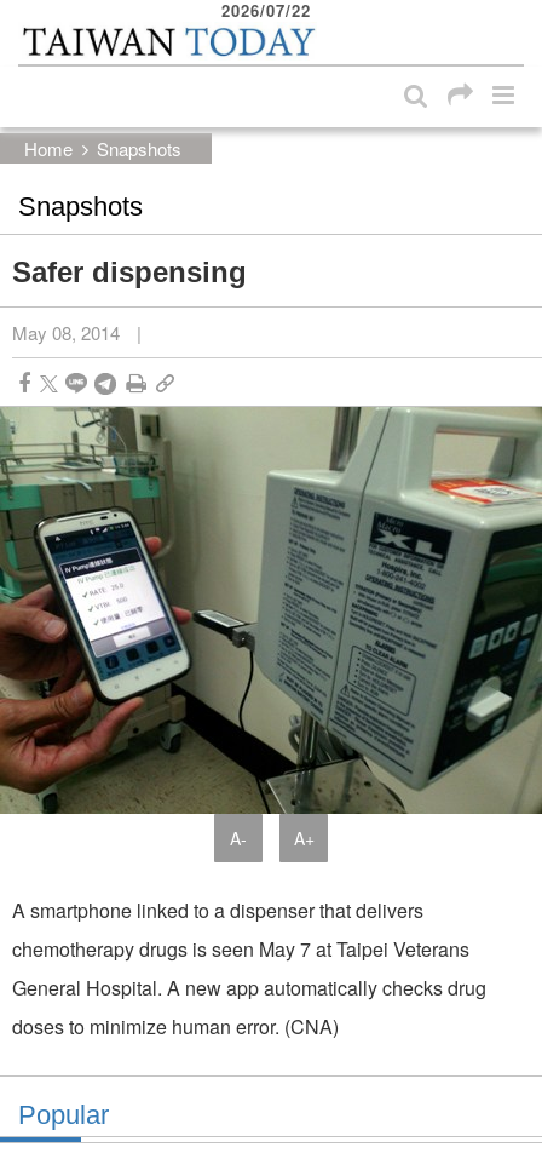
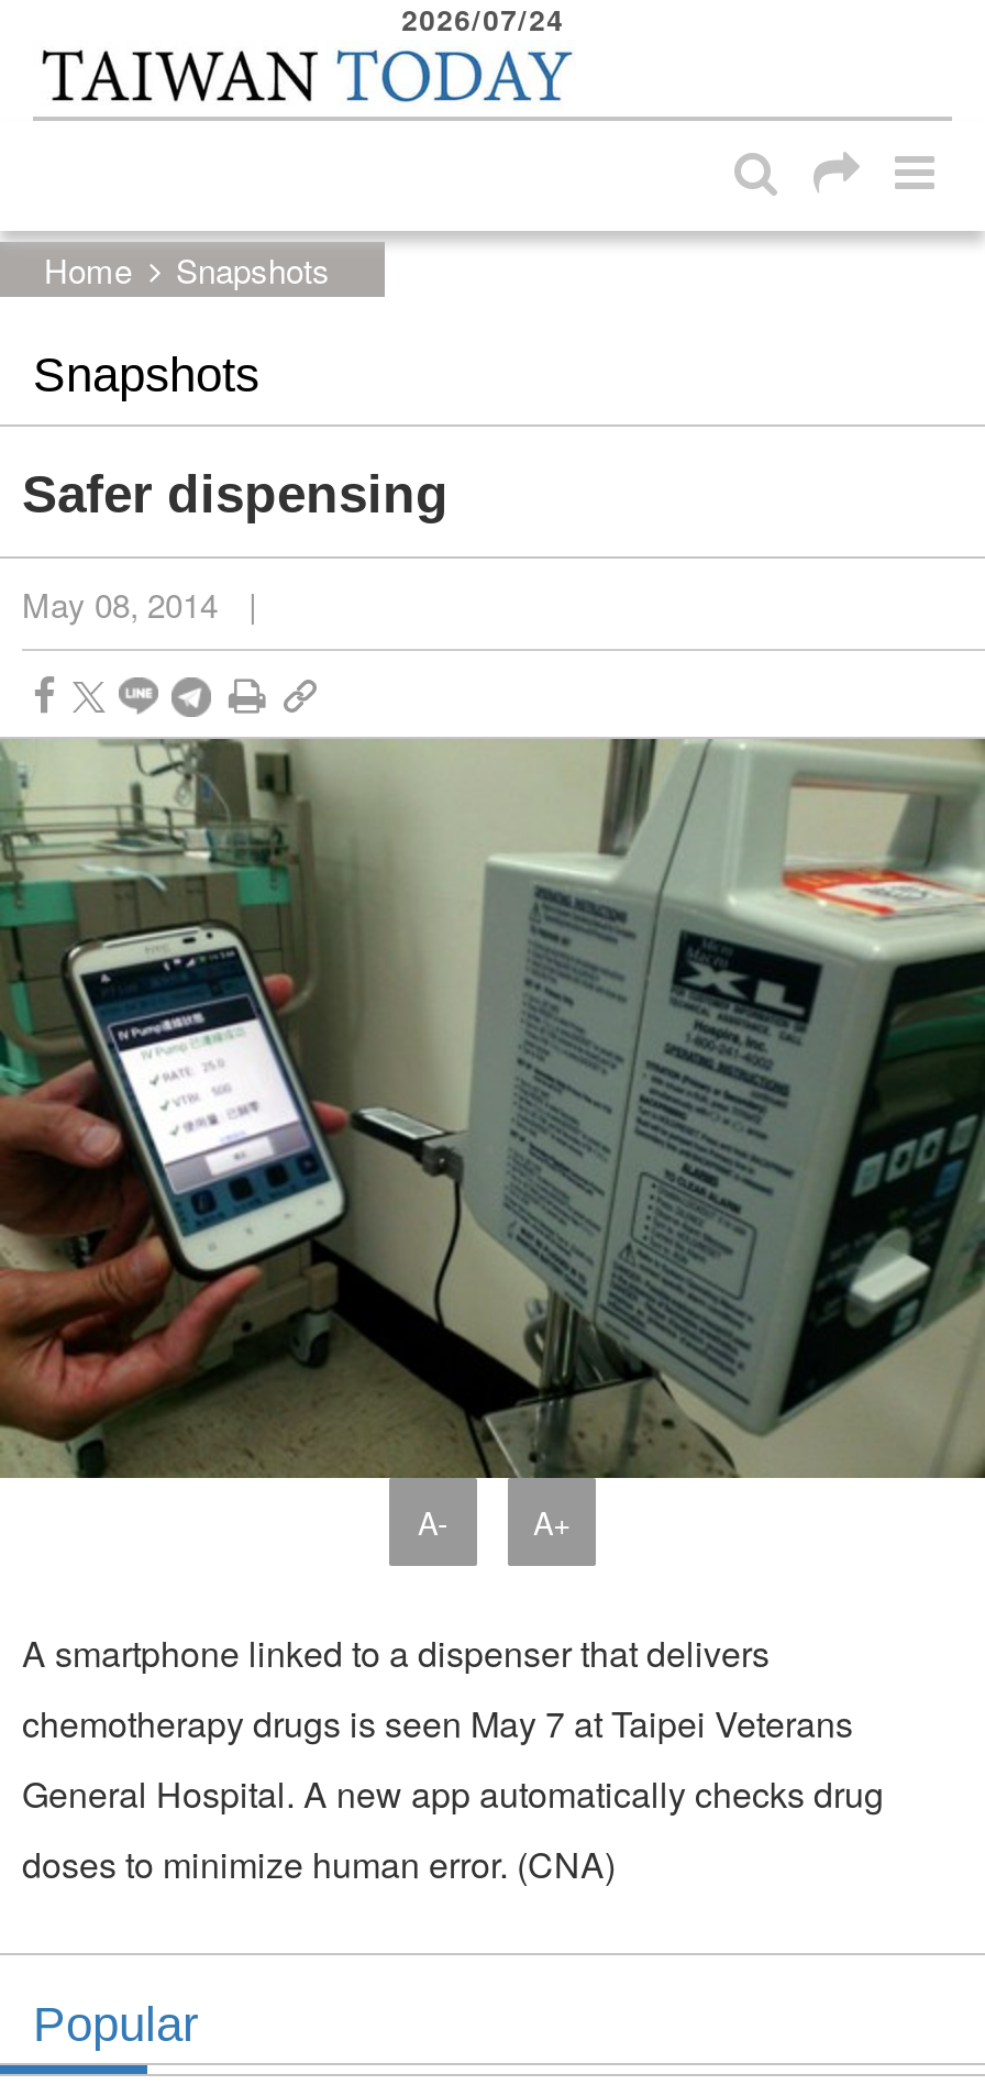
- 2026/07/22
+ 2026/07/24
